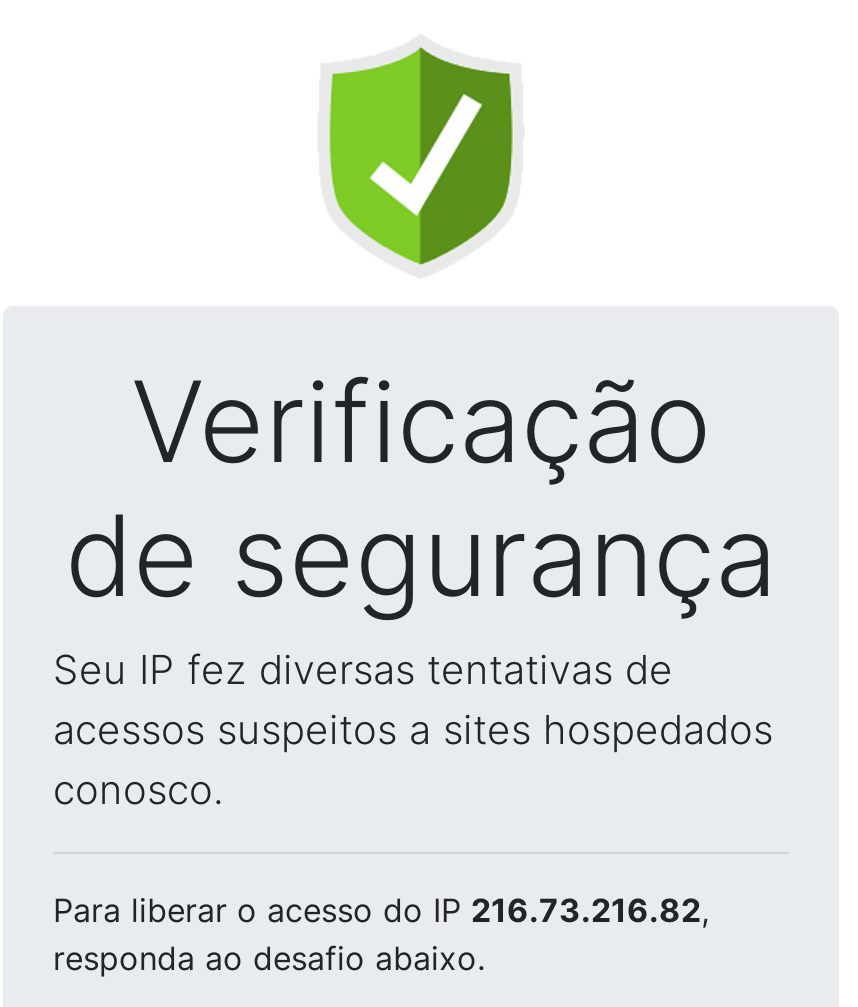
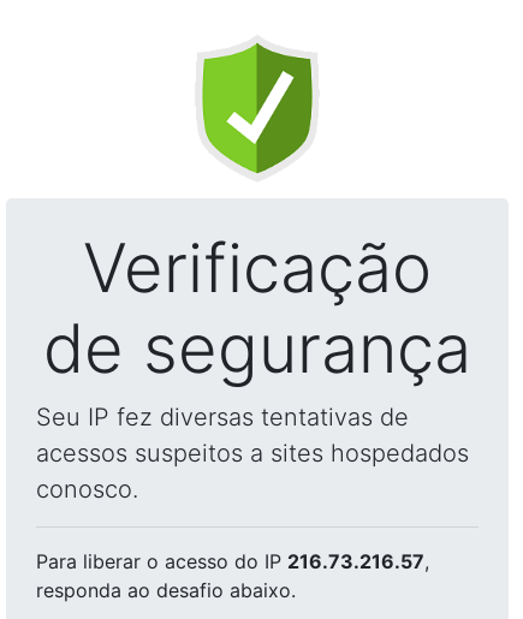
- Para liberar o acesso do IP 216.73.216.82,
+ Para liberar o acesso do IP 216.73.216.57,
